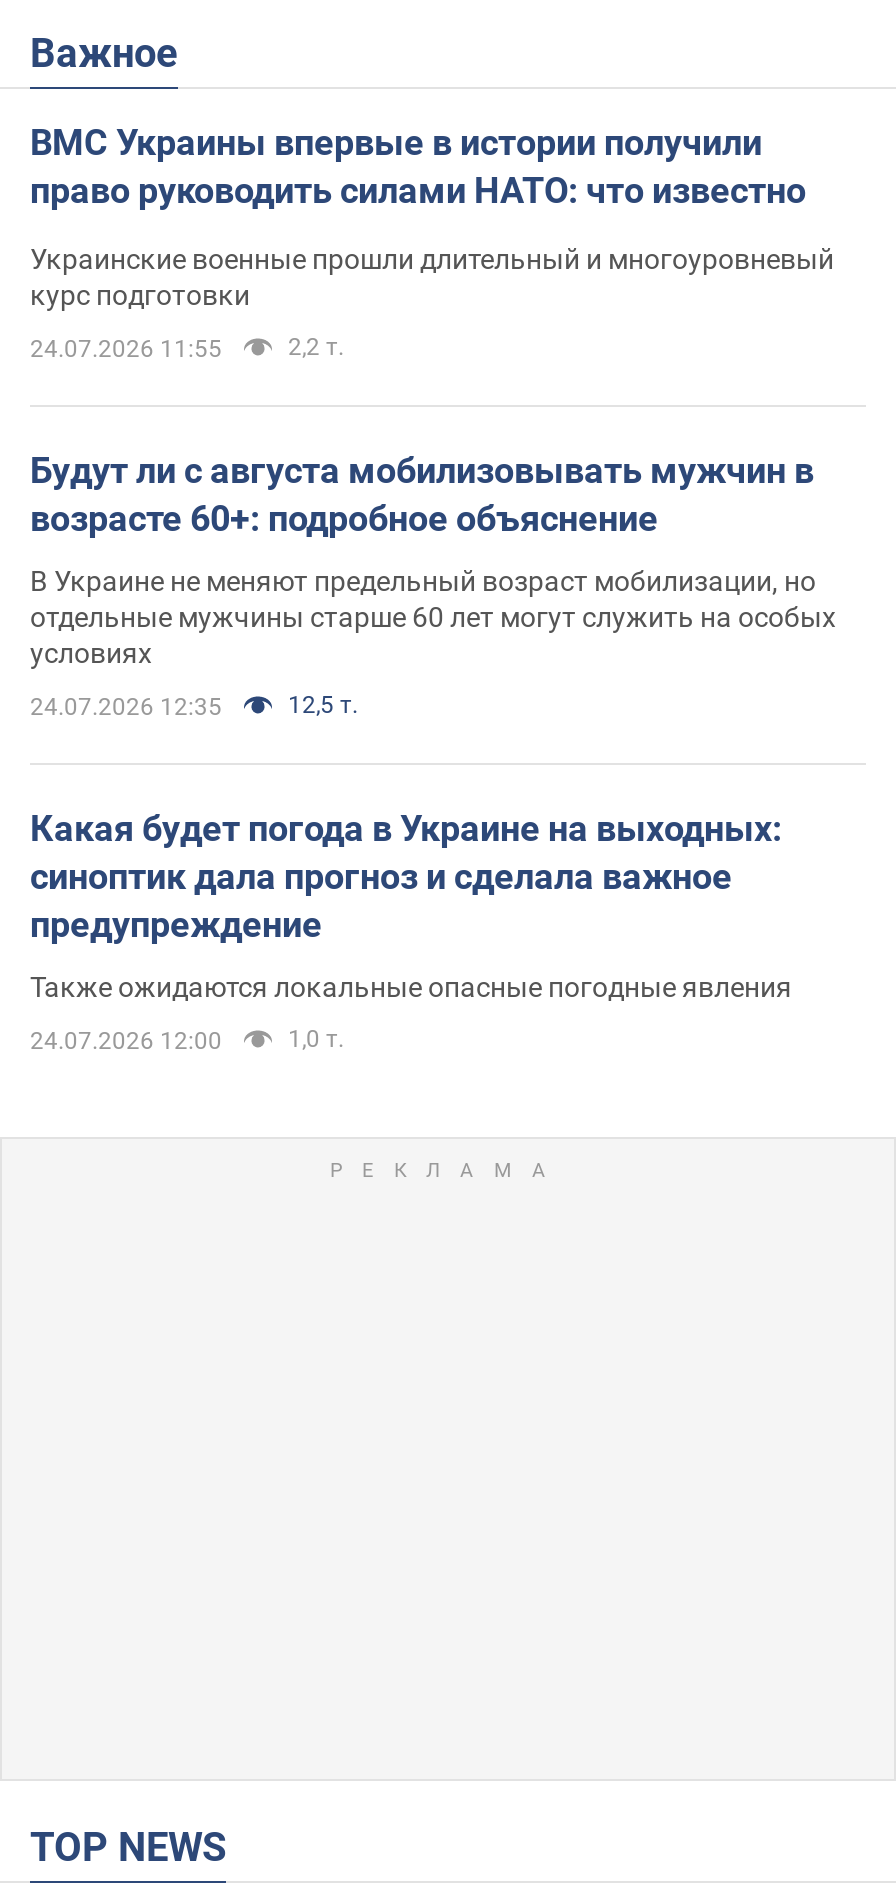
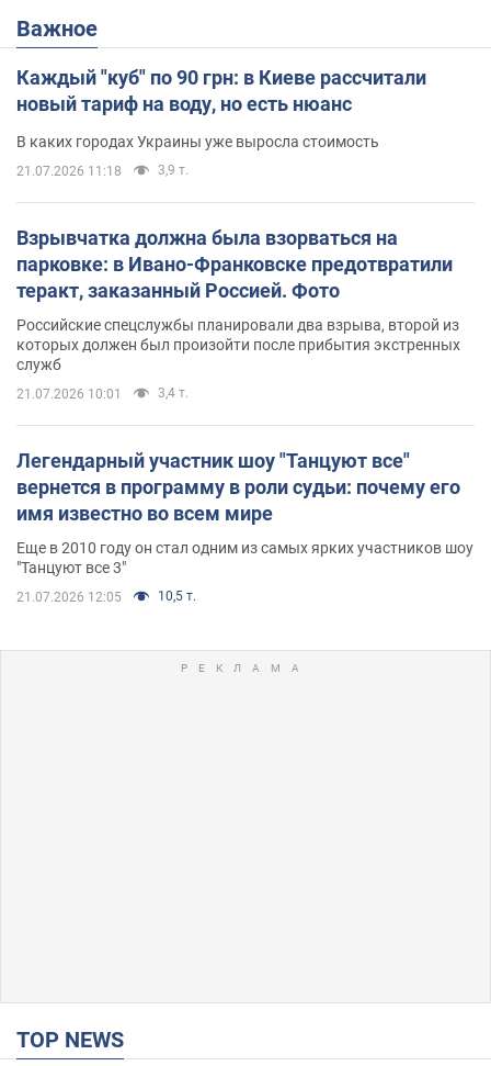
- ВМС Украины впервые в истории получили
- право руководить силами НАТО: что известно
+ Каждый "куб" по 90 грн: в Киеве рассчитали
+ новый тариф на воду, но есть нюанс

- Украинские военные прошли длительный и многоуровневый
- курс подготовки
+ В каких городах Украины уже выросла стоимость

- 24.07.2026 11:55
- 2,2 т.
+ 21.07.2026 11:18
+ 3,9 т.

- Будут ли с августа мобилизовывать мужчин в
- возрасте 60+: подробное объяснение
+ Взрывчатка должна была взорваться на
+ парковке: в Ивано-Франковске предотвратили
+ теракт, заказанный Россией. Фото

- В Украине не меняют предельный возраст мобилизации, но
- отдельные мужчины старше 60 лет могут служить на особых
- условиях
+ Российские спецслужбы планировали два взрыва, второй из
+ которых должен был произойти после прибытия экстренных
+ служб

- 24.07.2026 12:35
- 12,5 т.
+ 21.07.2026 10:01
+ 3,4 т.

- Какая будет погода в Украине на выходных:
- синоптик дала прогноз и сделала важное
- предупреждение
+ Легендарный участник шоу "Танцуют все"
+ вернется в программу в роли судьи: почему его
+ имя известно во всем мире

- Также ожидаются локальные опасные погодные явления
+ Еще в 2010 году он стал одним из самых ярких участников шоу
+ "Танцуют все 3"

- 24.07.2026 12:00
- 1,0 т.
+ 21.07.2026 12:05
+ 10,5 т.
